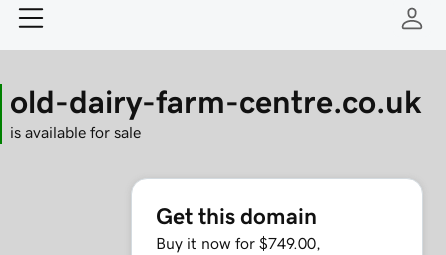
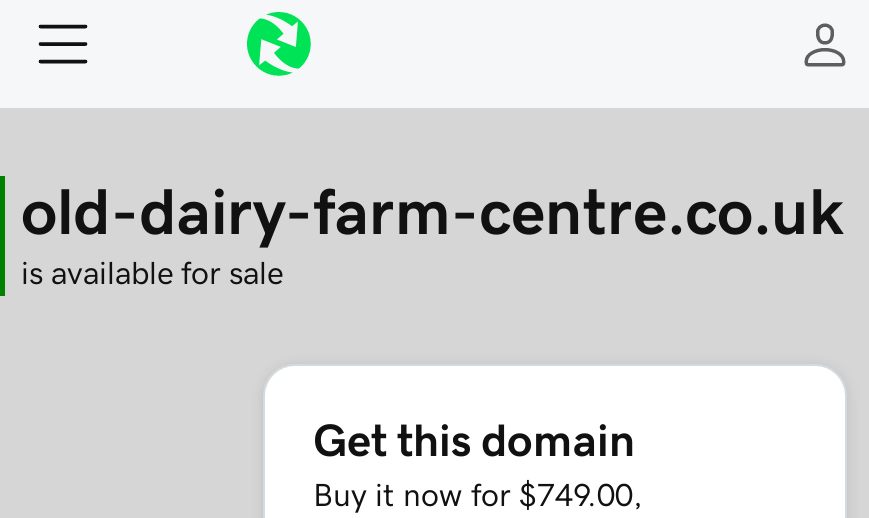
+ [image]
